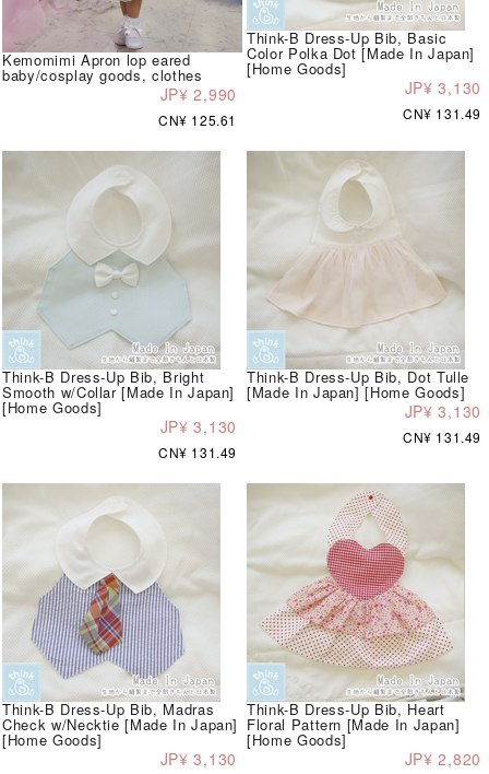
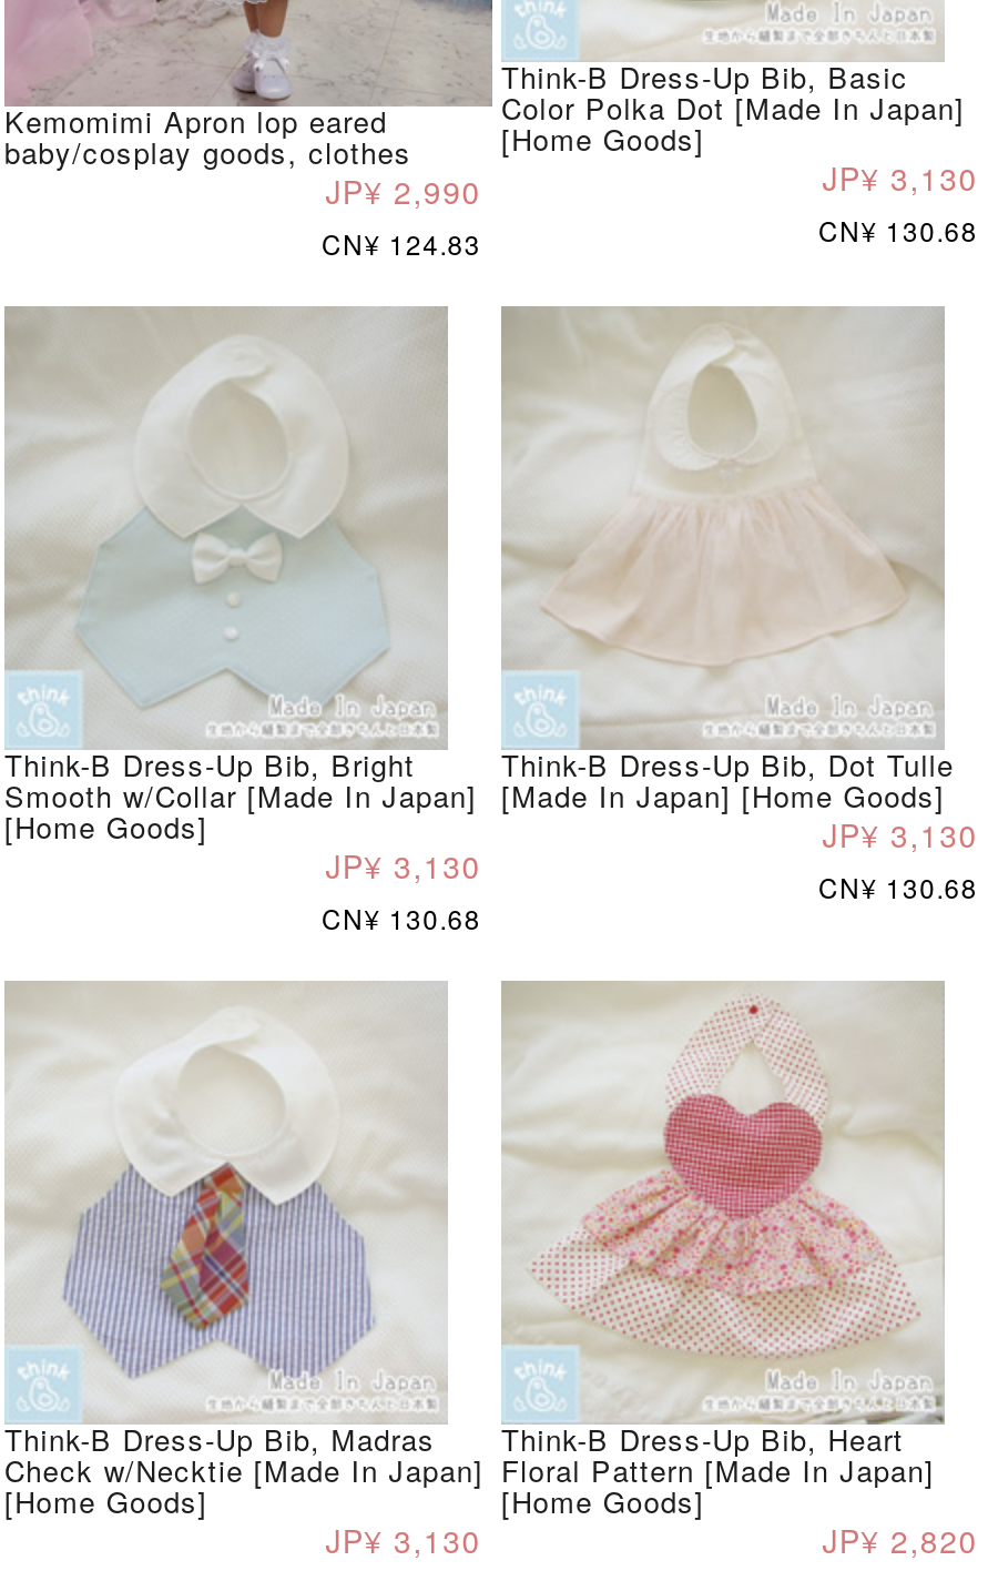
- CN¥ 131.49
+ CN¥ 130.68

- CN¥ 125.61
+ CN¥ 124.83

- CN¥ 131.49
+ CN¥ 130.68

- CN¥ 131.49
+ CN¥ 130.68
